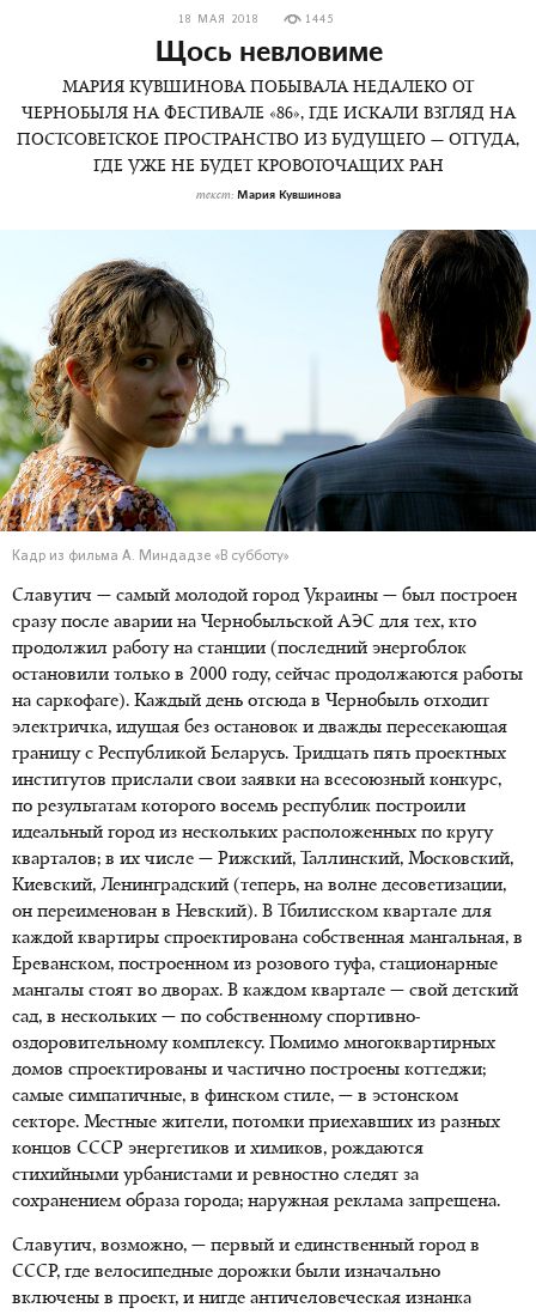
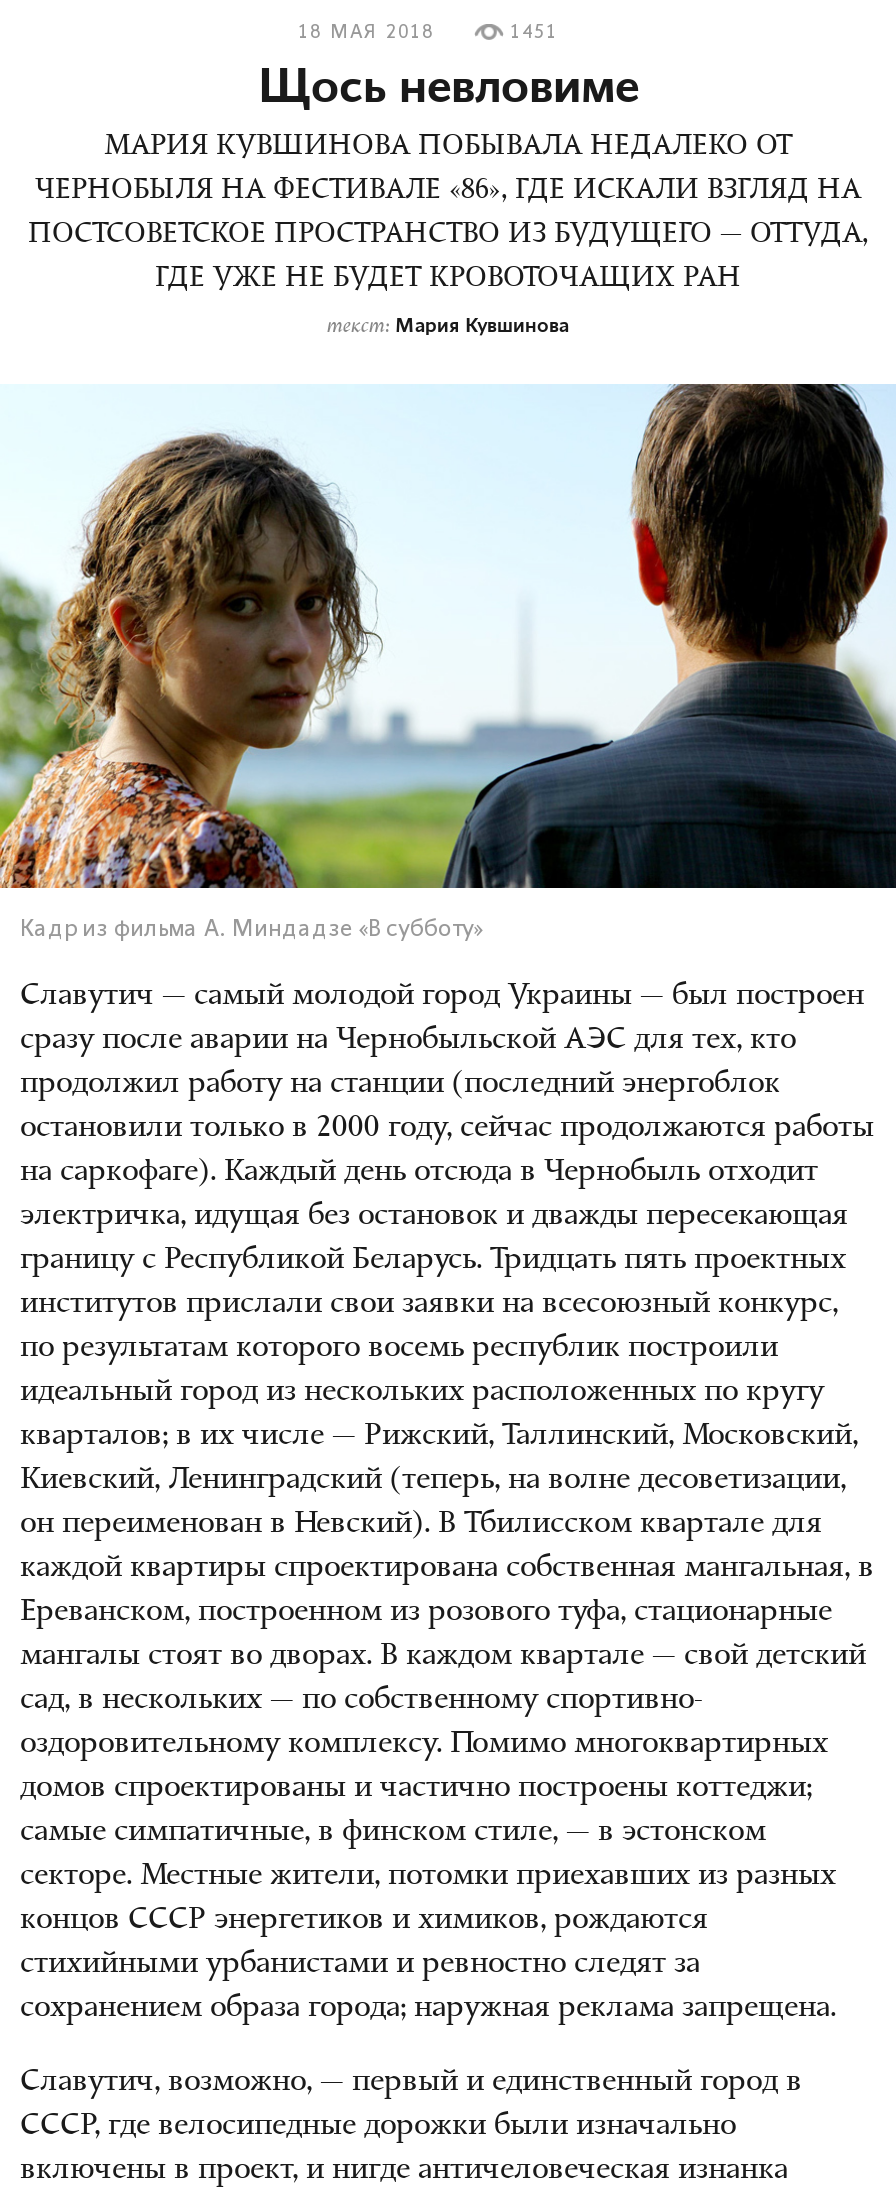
- 1445
+ 1451
